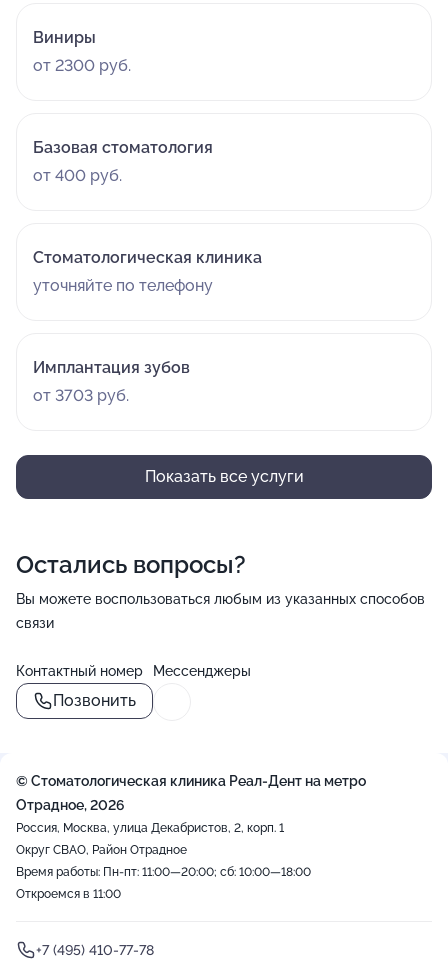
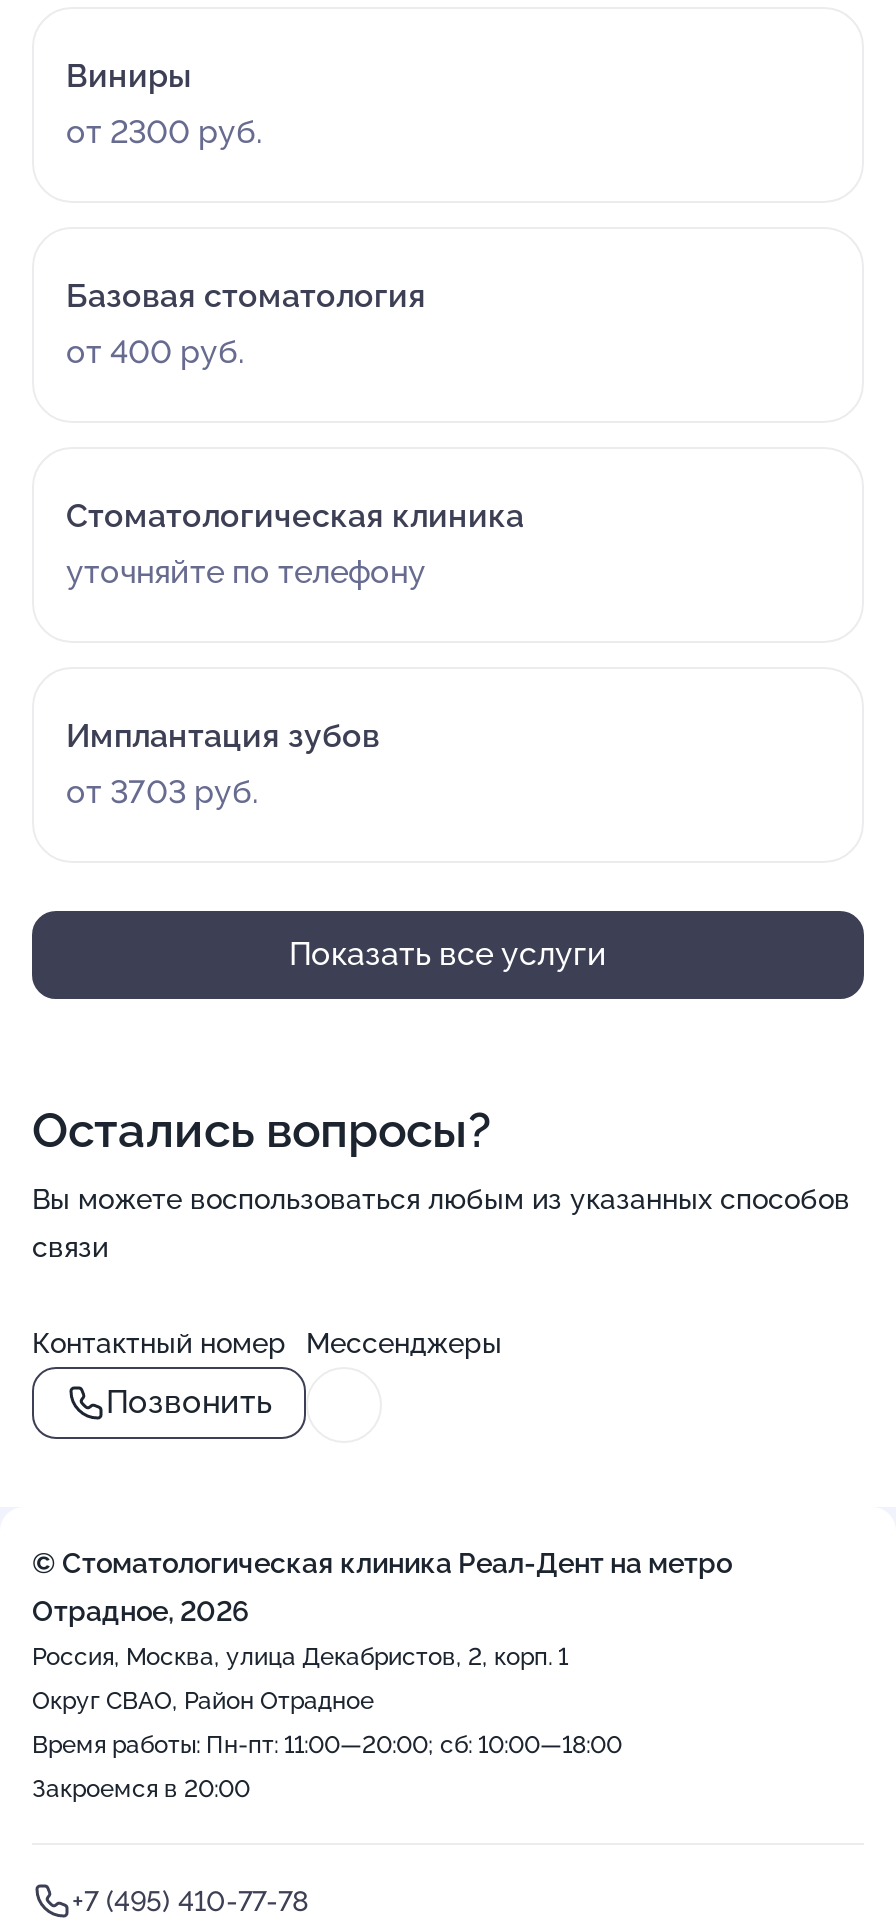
- Откроемся в 11:00
+ Закроемся в 20:00
